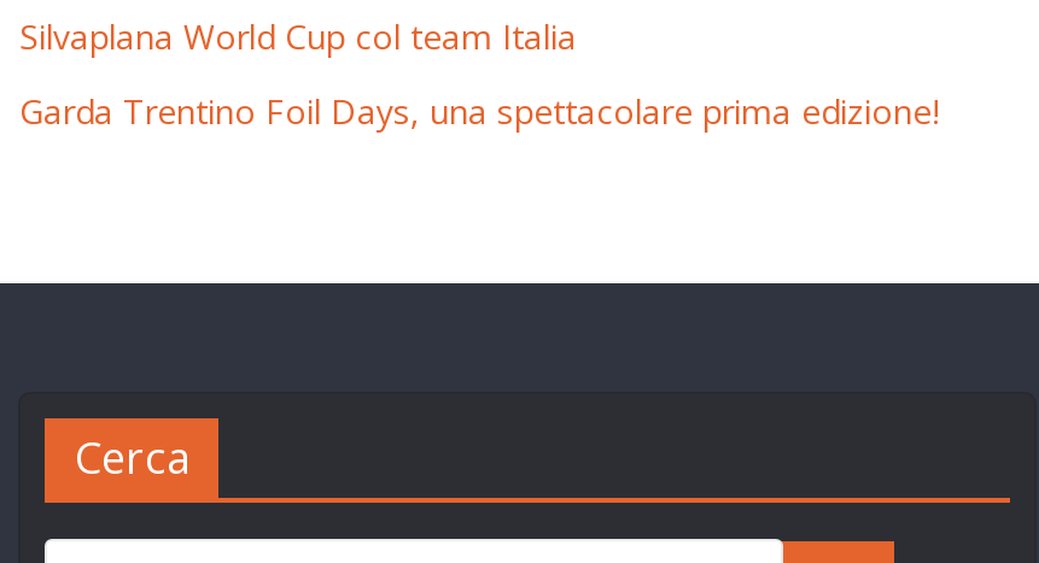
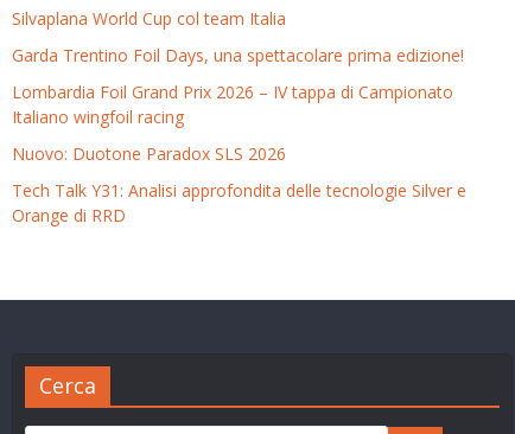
+ Lombardia Foil Grand Prix 2026 – IV tappa di Campionato
+ Italiano wingfoil racing
+ Nuovo: Duotone Paradox SLS 2026
+ Tech Talk Y31: Analisi approfondita delle tecnologie Silver e
+ Orange di RRD
